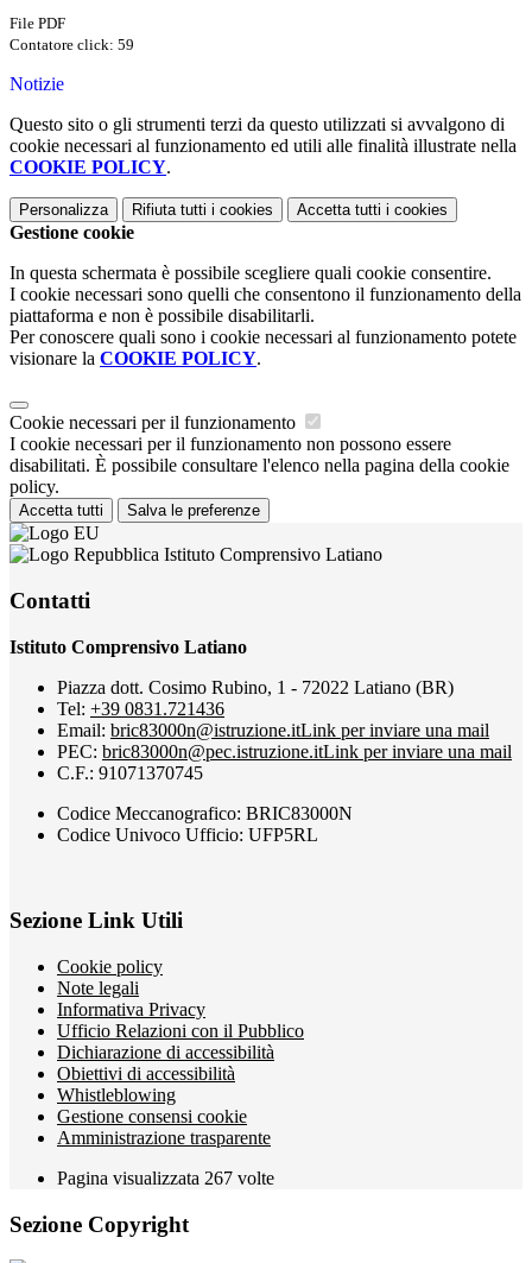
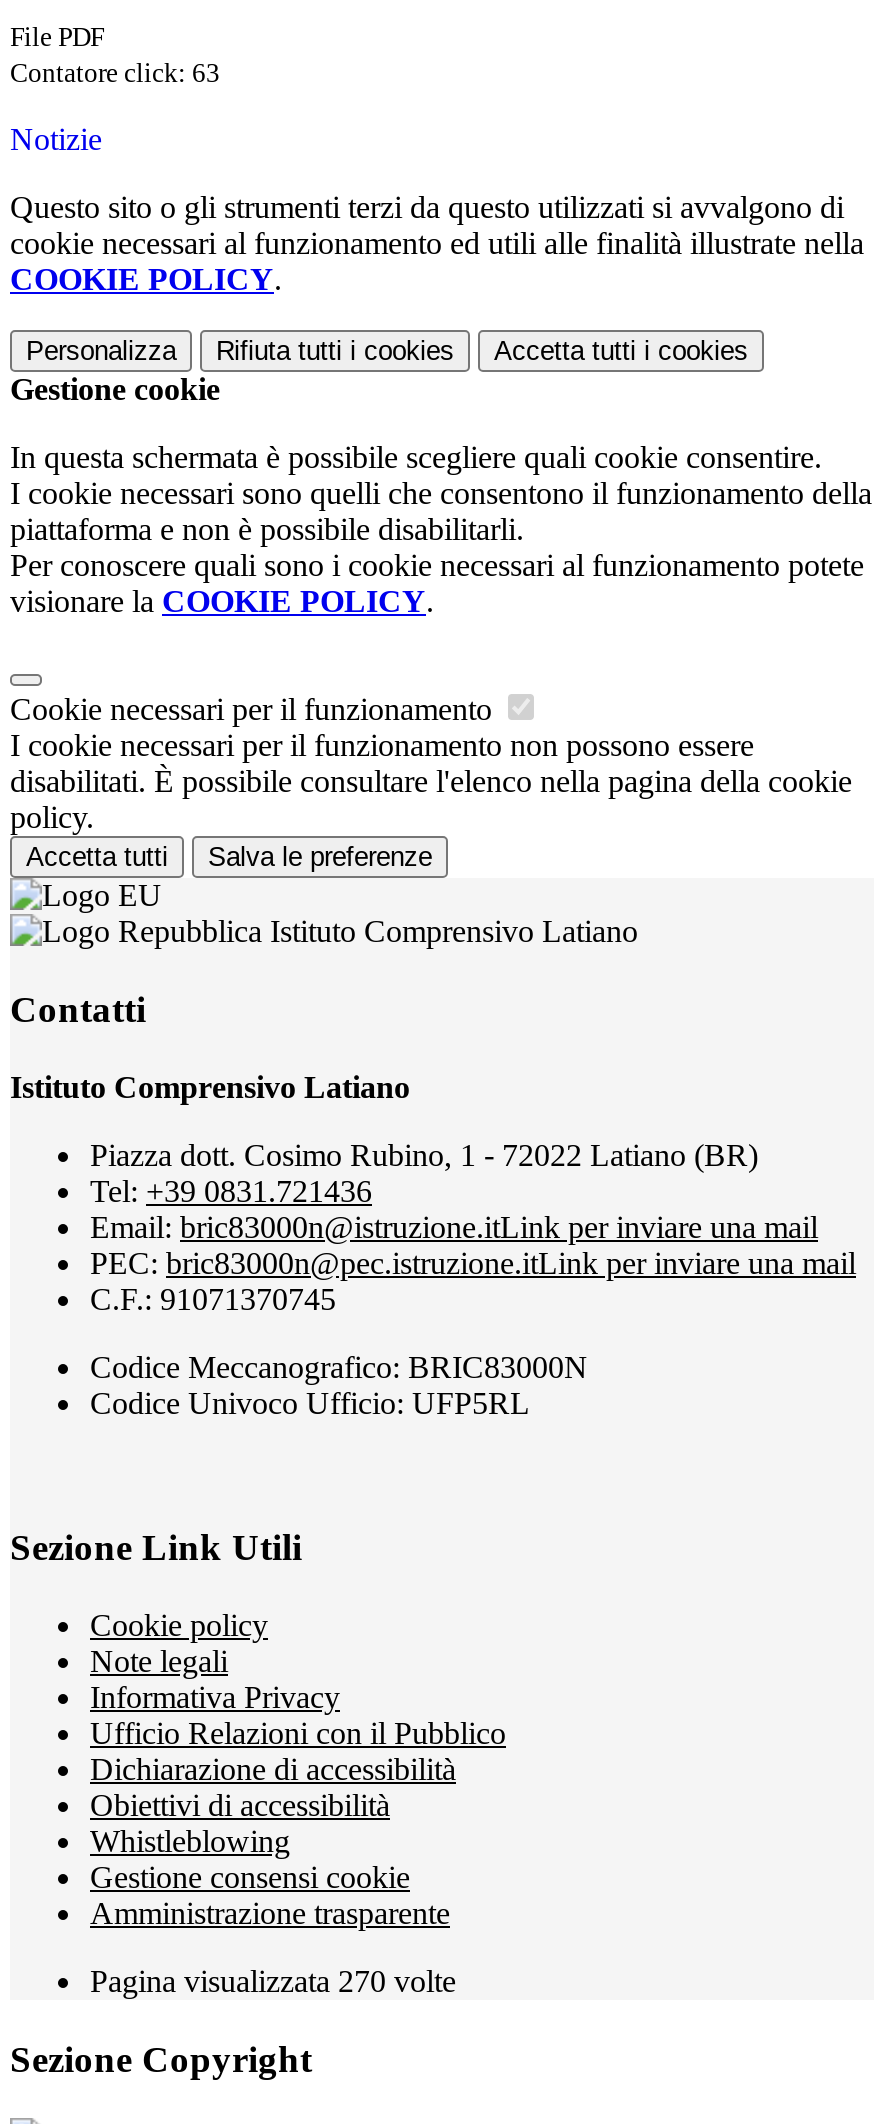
- Contatore click: 59
+ Contatore click: 63

- Pagina visualizzata 267 volte
+ Pagina visualizzata 270 volte
